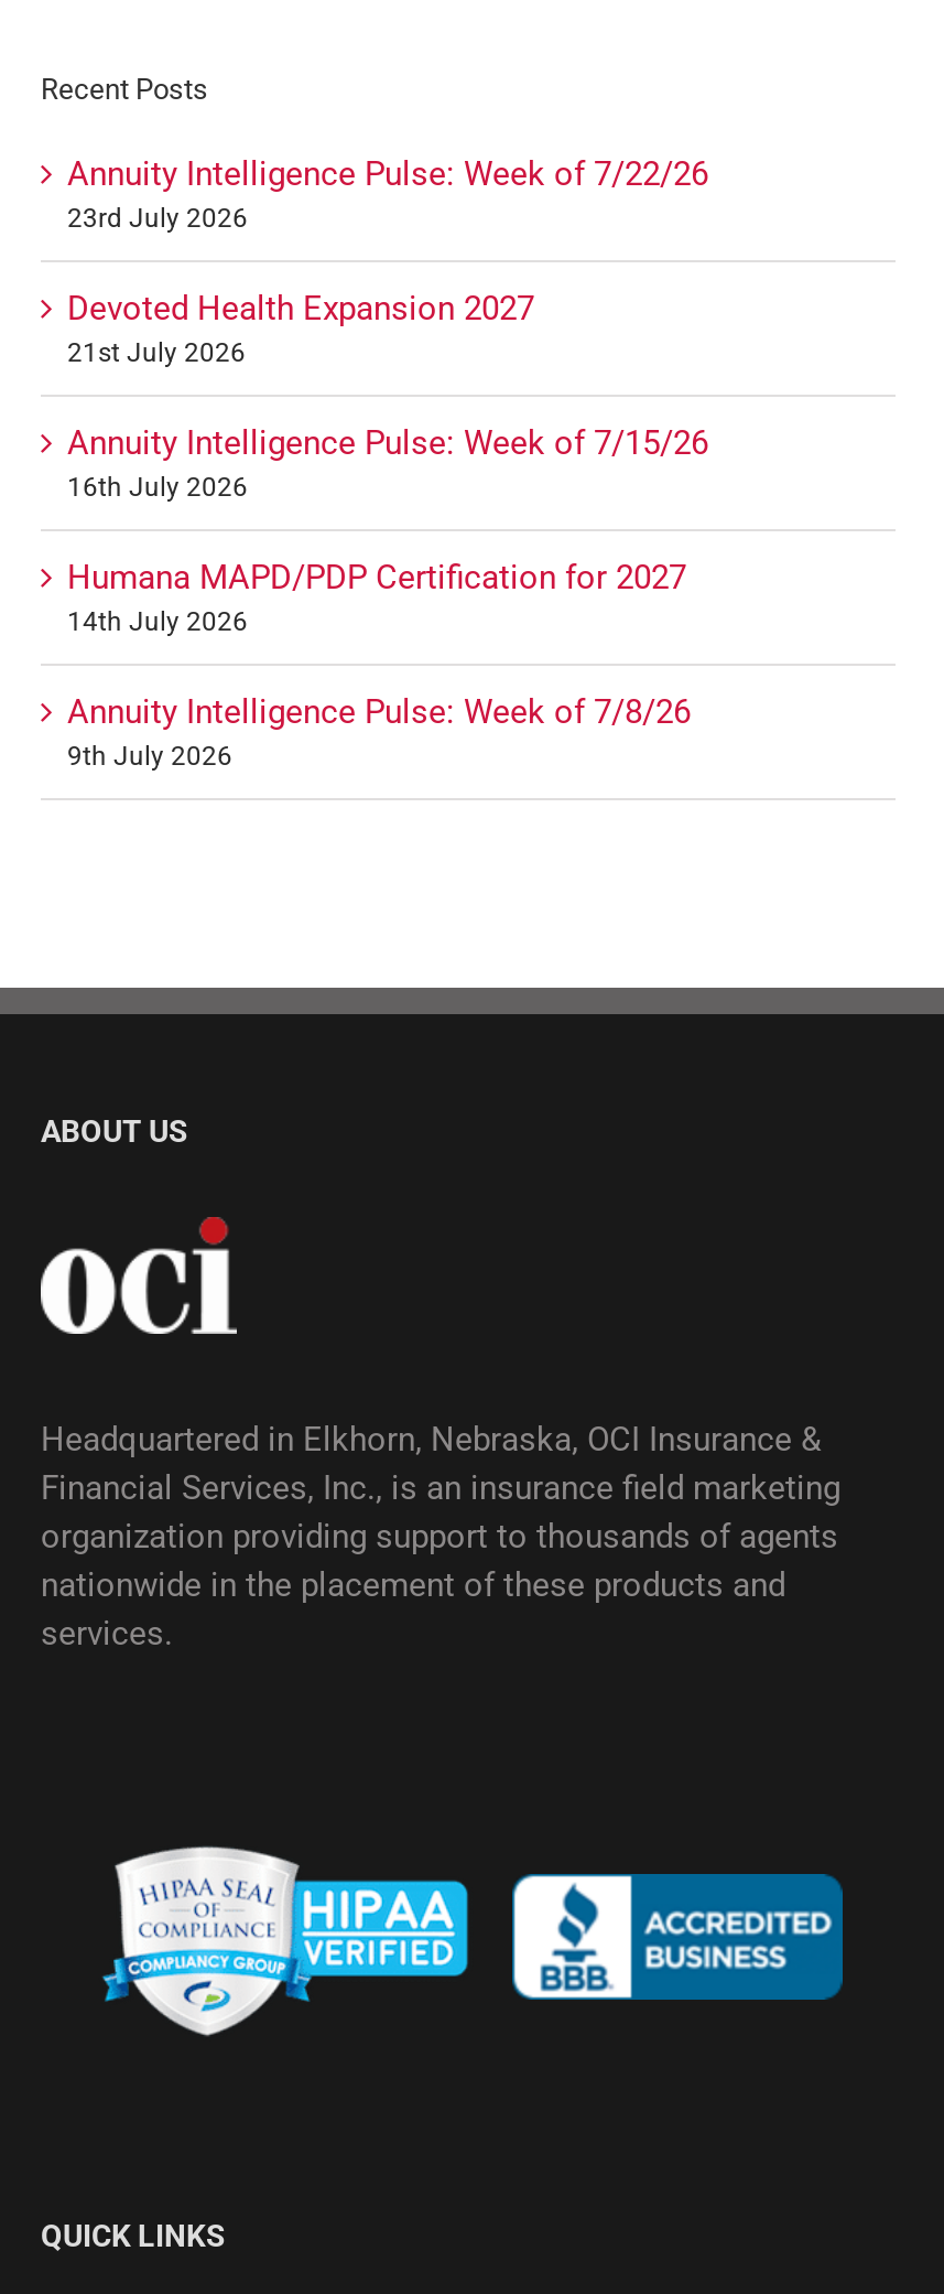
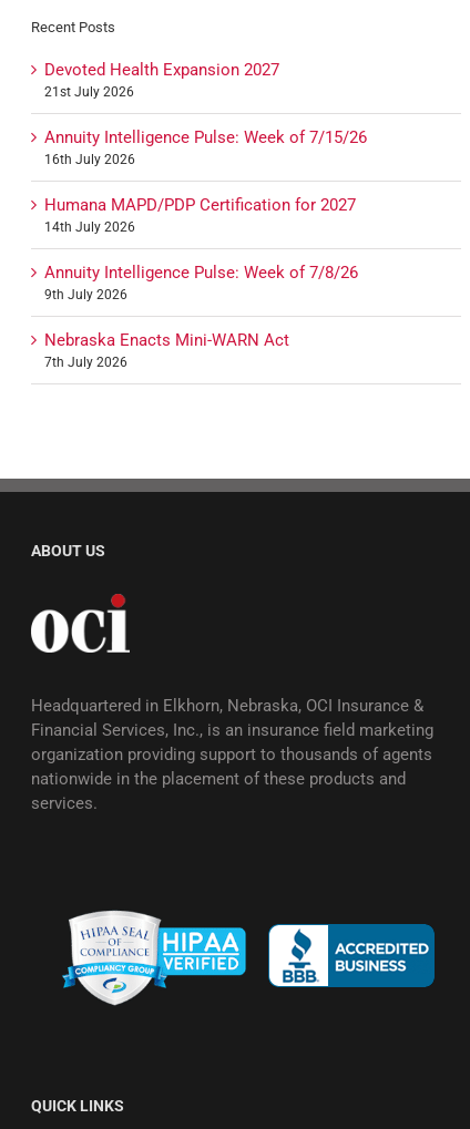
- Annuity Intelligence Pulse: Week of 7/22/26
- 23rd July 2026

moved up: Devoted Health Expansion 2027 | 21st July 2026 | Annuity Intelligence Pulse: Week of 7/15/26 | 16th July 2026 | Humana MAPD/PDP Certification for 2027 | 14th July 2026 | Annuity Intelligence Pulse: Week of 7/8/26 | 9th July 2026

+ Nebraska Enacts Mini-WARN Act
+ 7th July 2026
